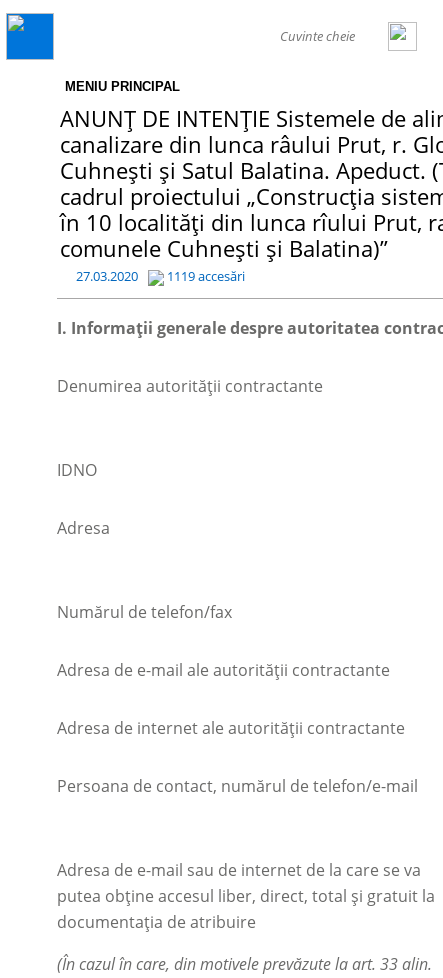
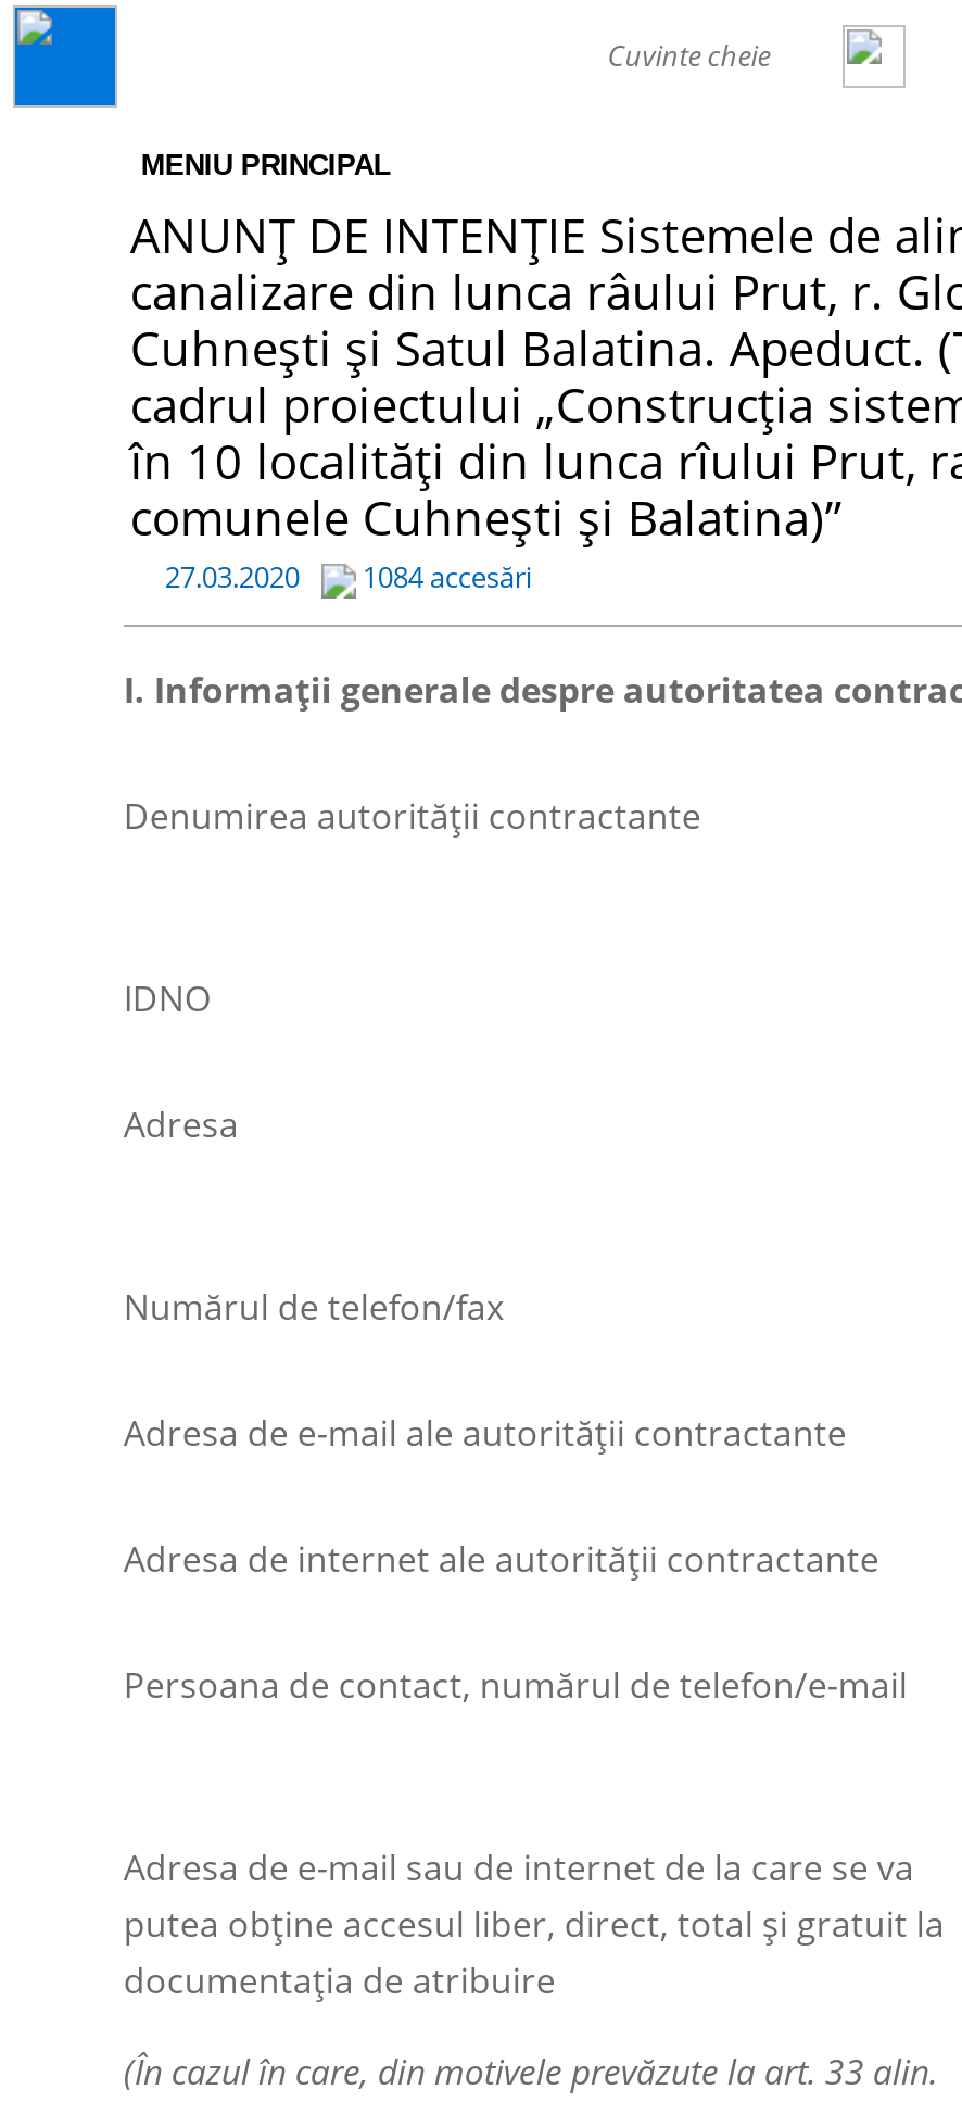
- 27.03.2020 1119 accesări
+ 27.03.2020 1084 accesări
